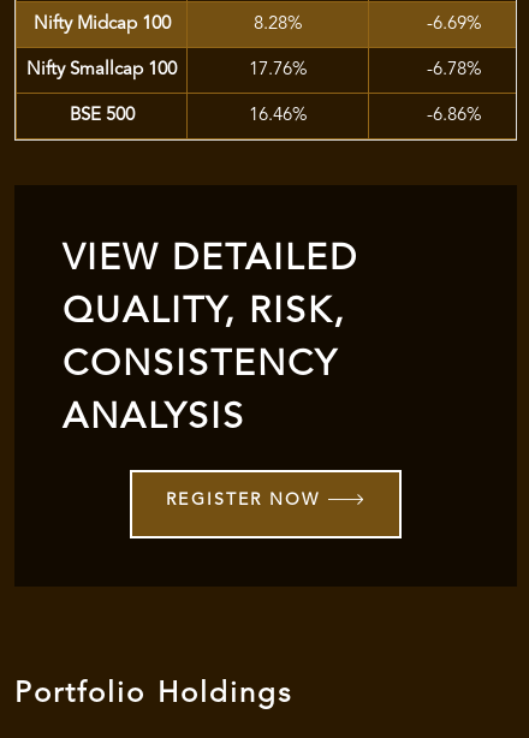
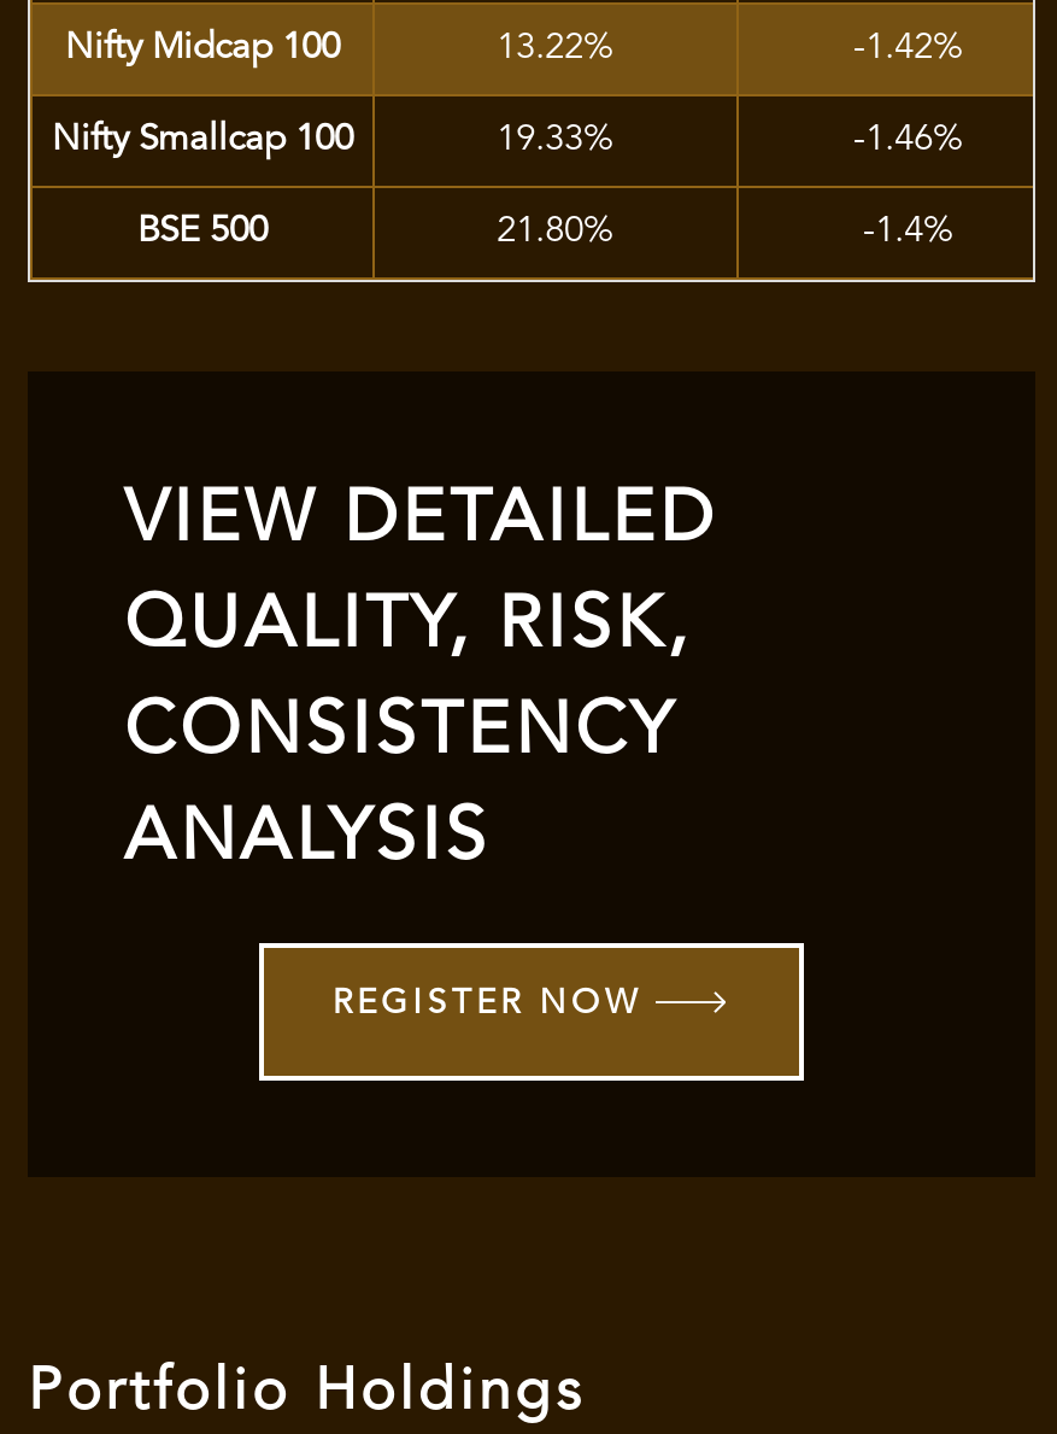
- 8.28%
+ 13.22%

- -6.69%
+ -1.42%

- 17.76%
+ 19.33%

- -6.78%
+ -1.46%

- 16.46%
+ 21.80%

- -6.86%
+ -1.4%
